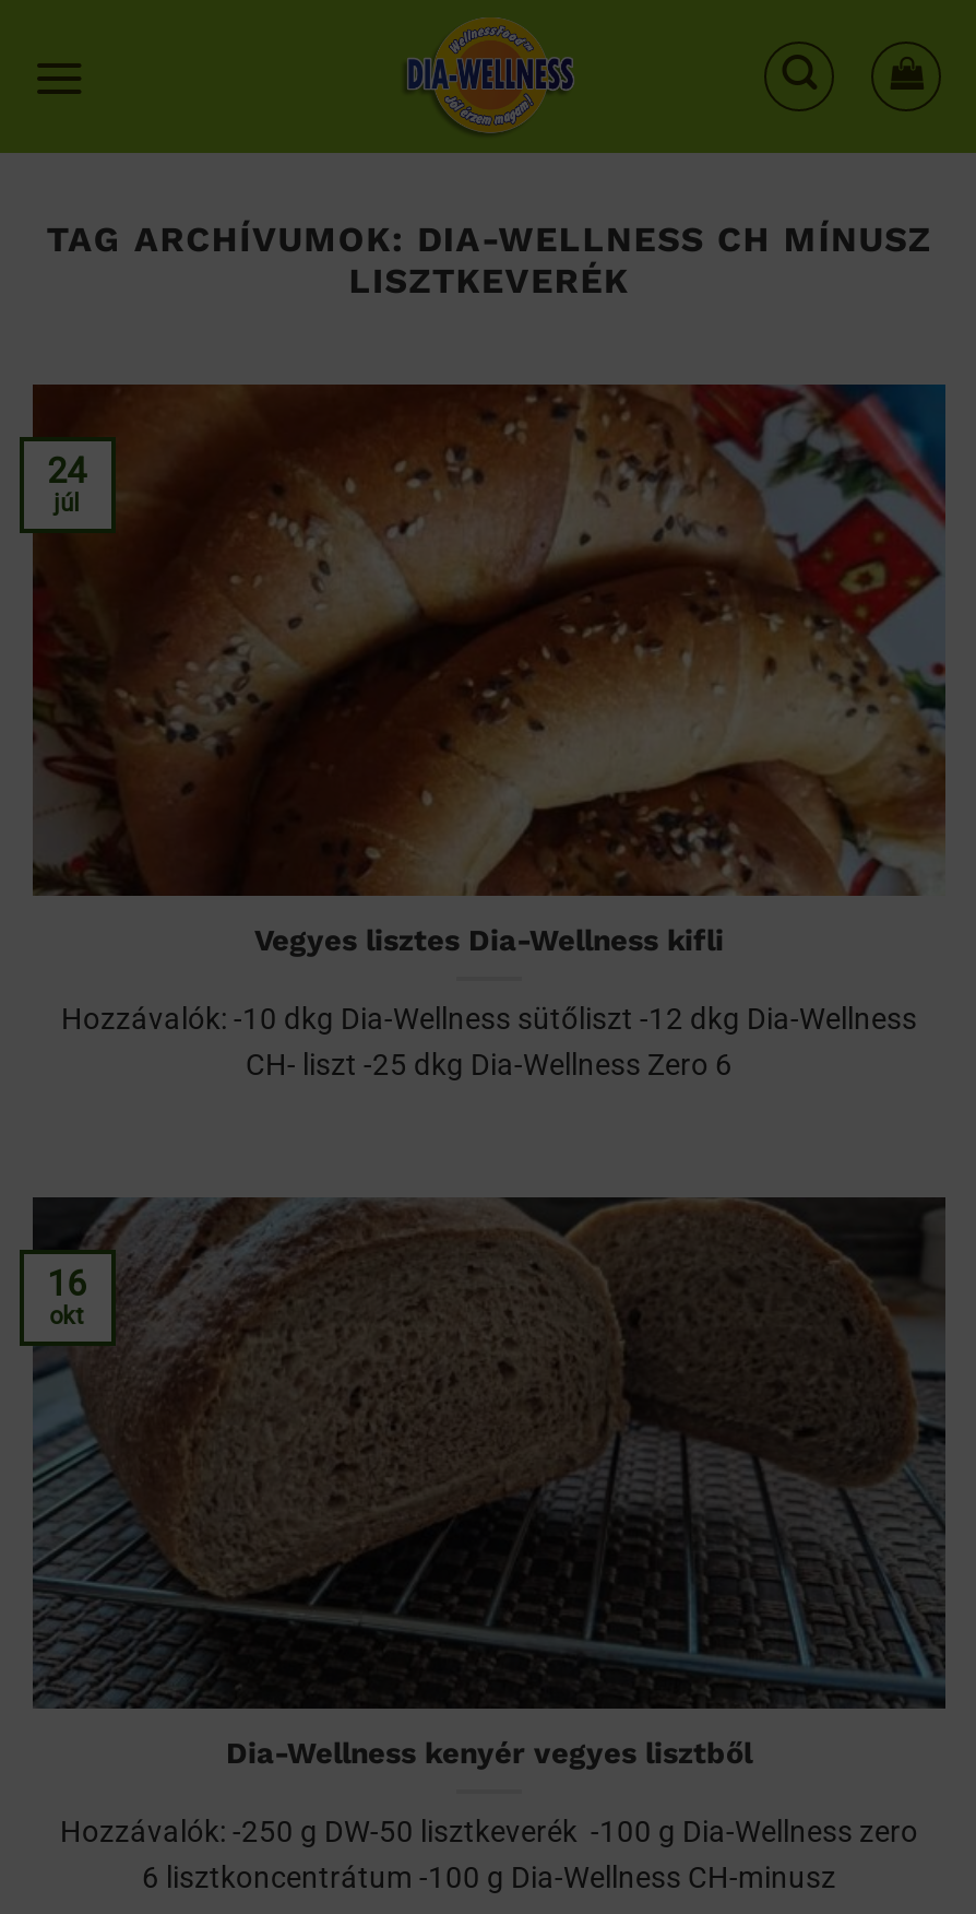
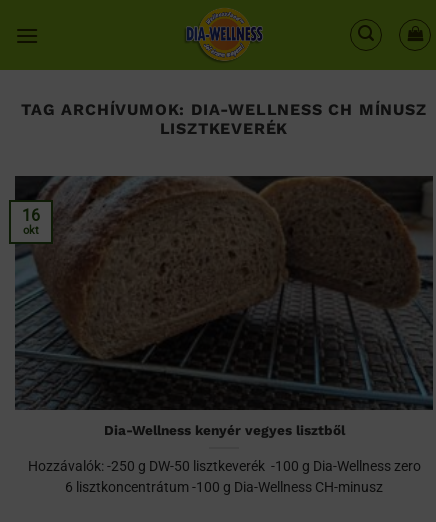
- [image]
- 24
- júl

- Vegyes lisztes Dia-Wellness kifli
- Hozzávalók: -10 dkg Dia-Wellness sütőliszt -12 dkg Dia-Wellness
- CH- liszt -25 dkg Dia-Wellness Zero 6
